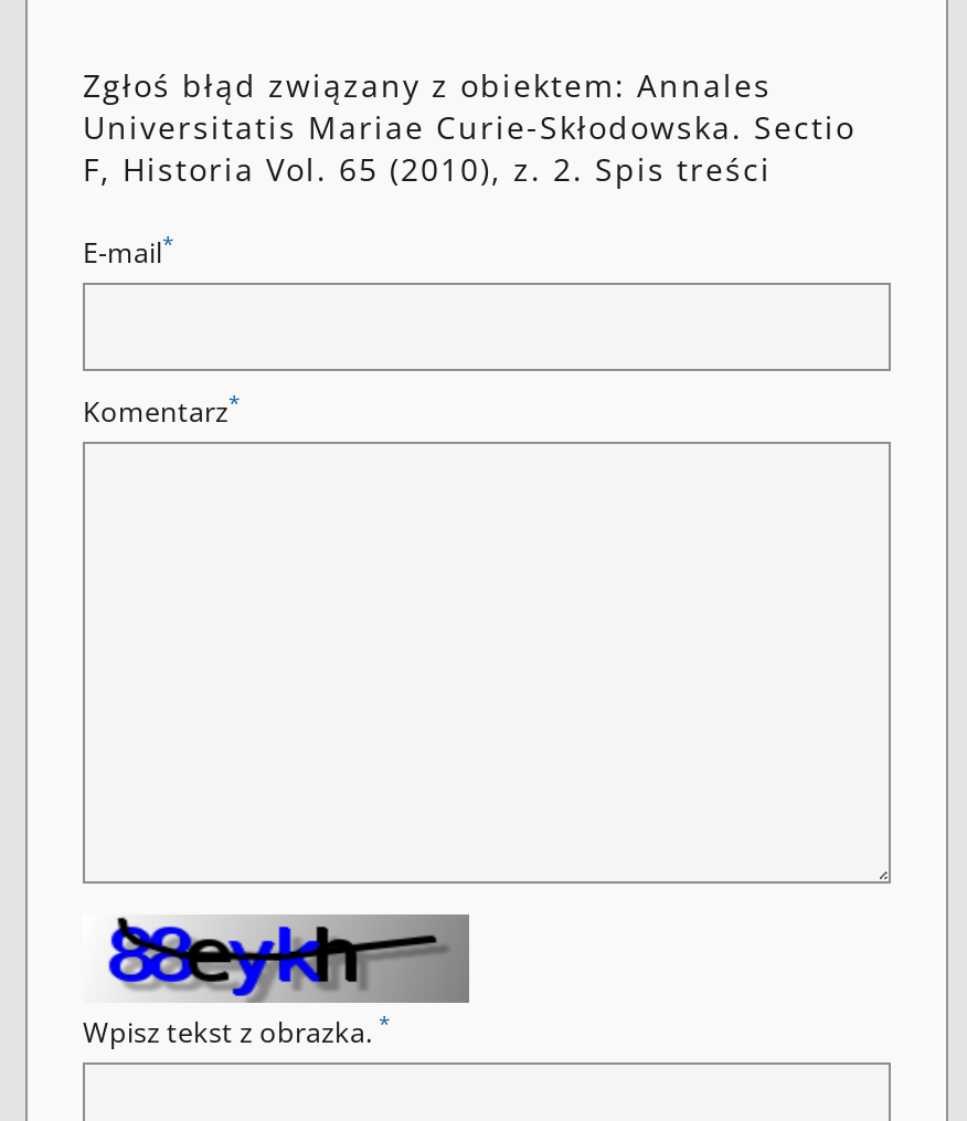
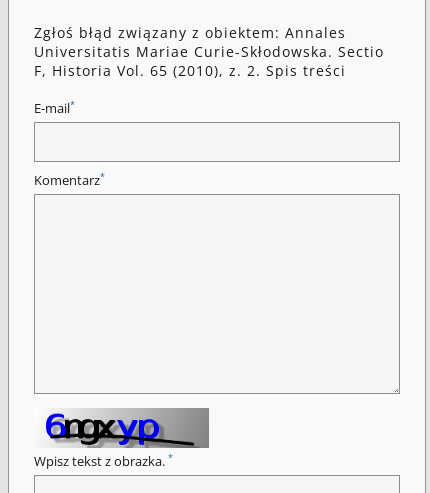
- [image]
+ [image]
